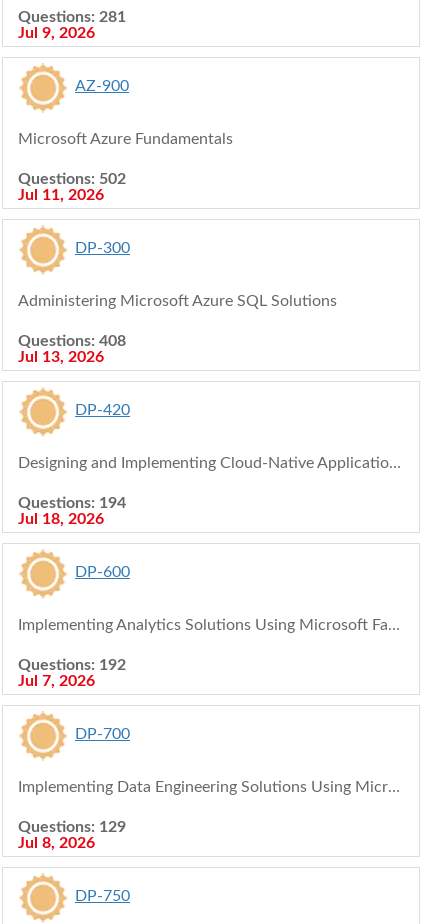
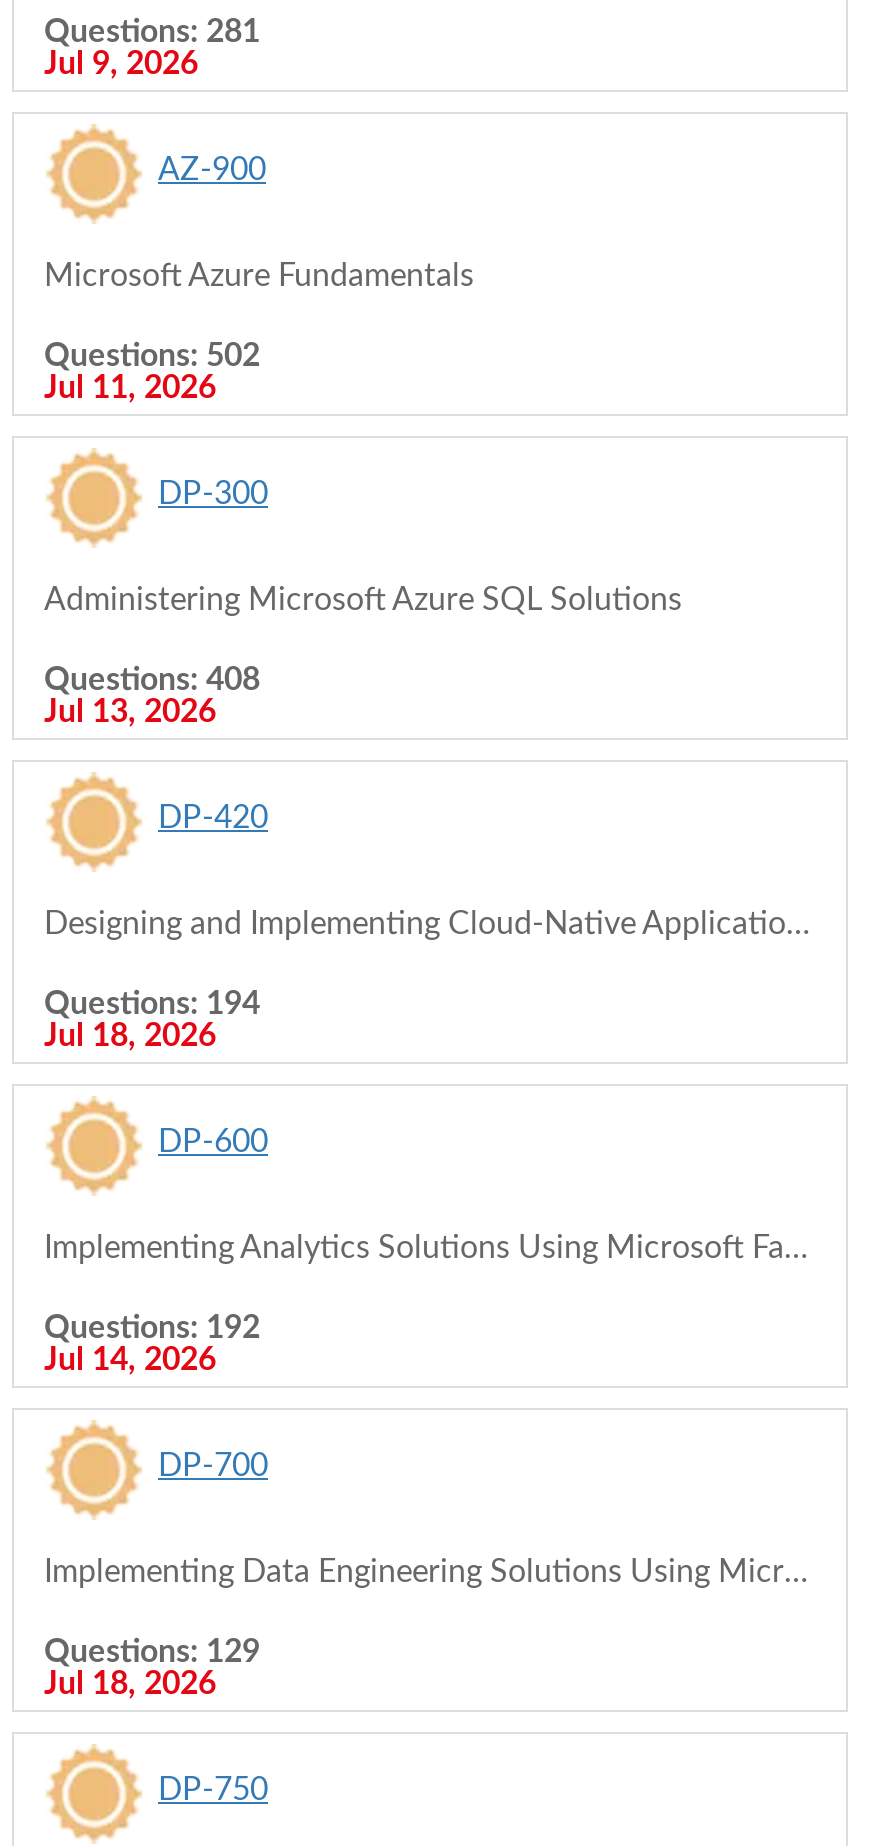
- Jul 7, 2026
+ Jul 14, 2026

- Jul 8, 2026
+ Jul 18, 2026
